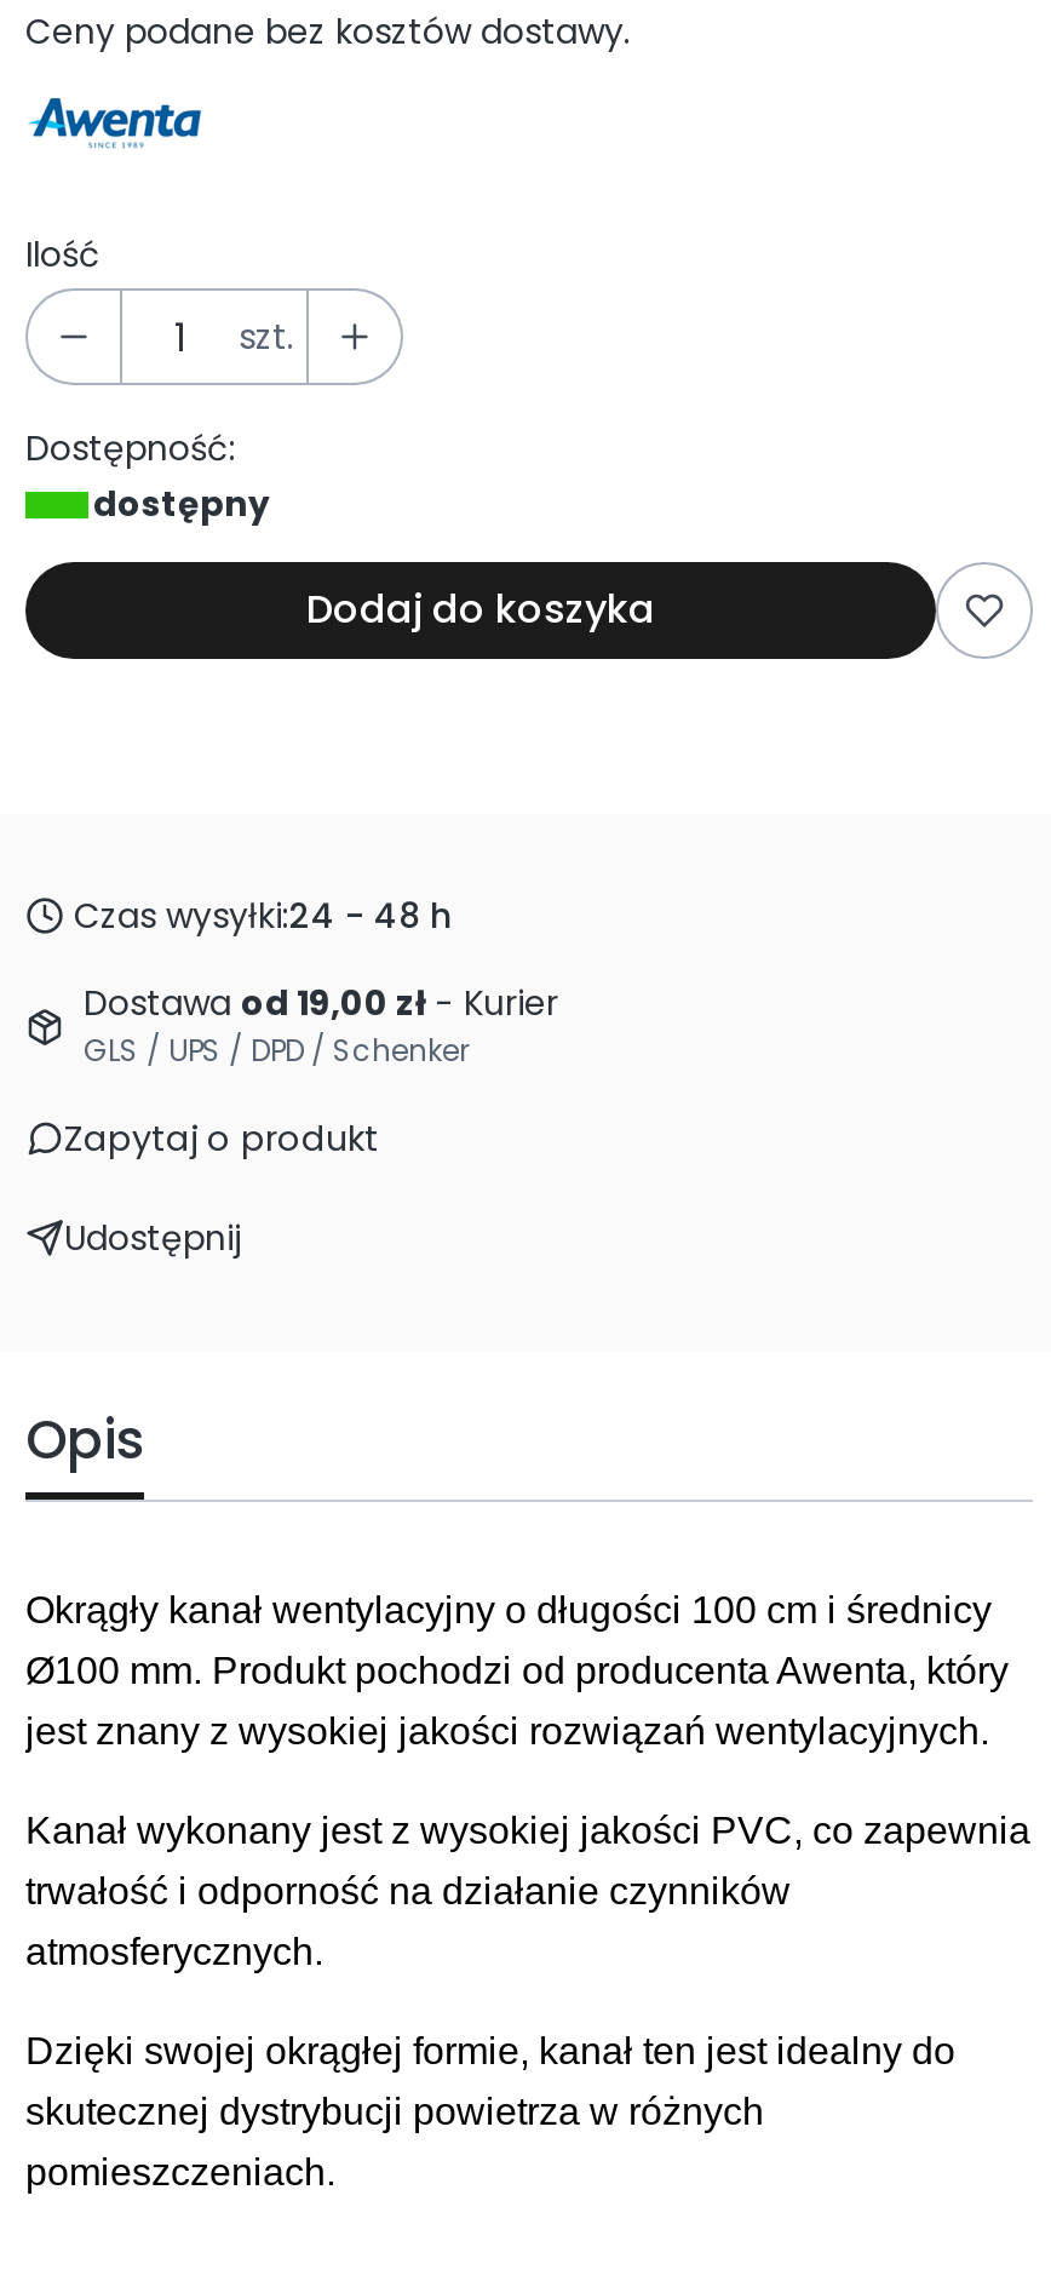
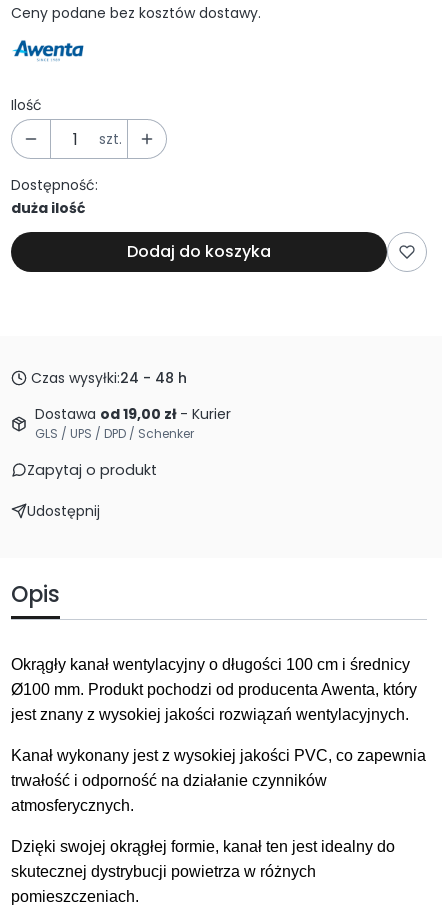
- dostępny
+ duża ilość
